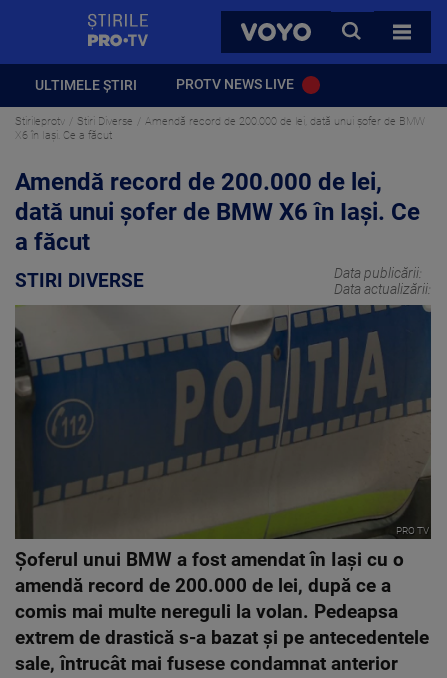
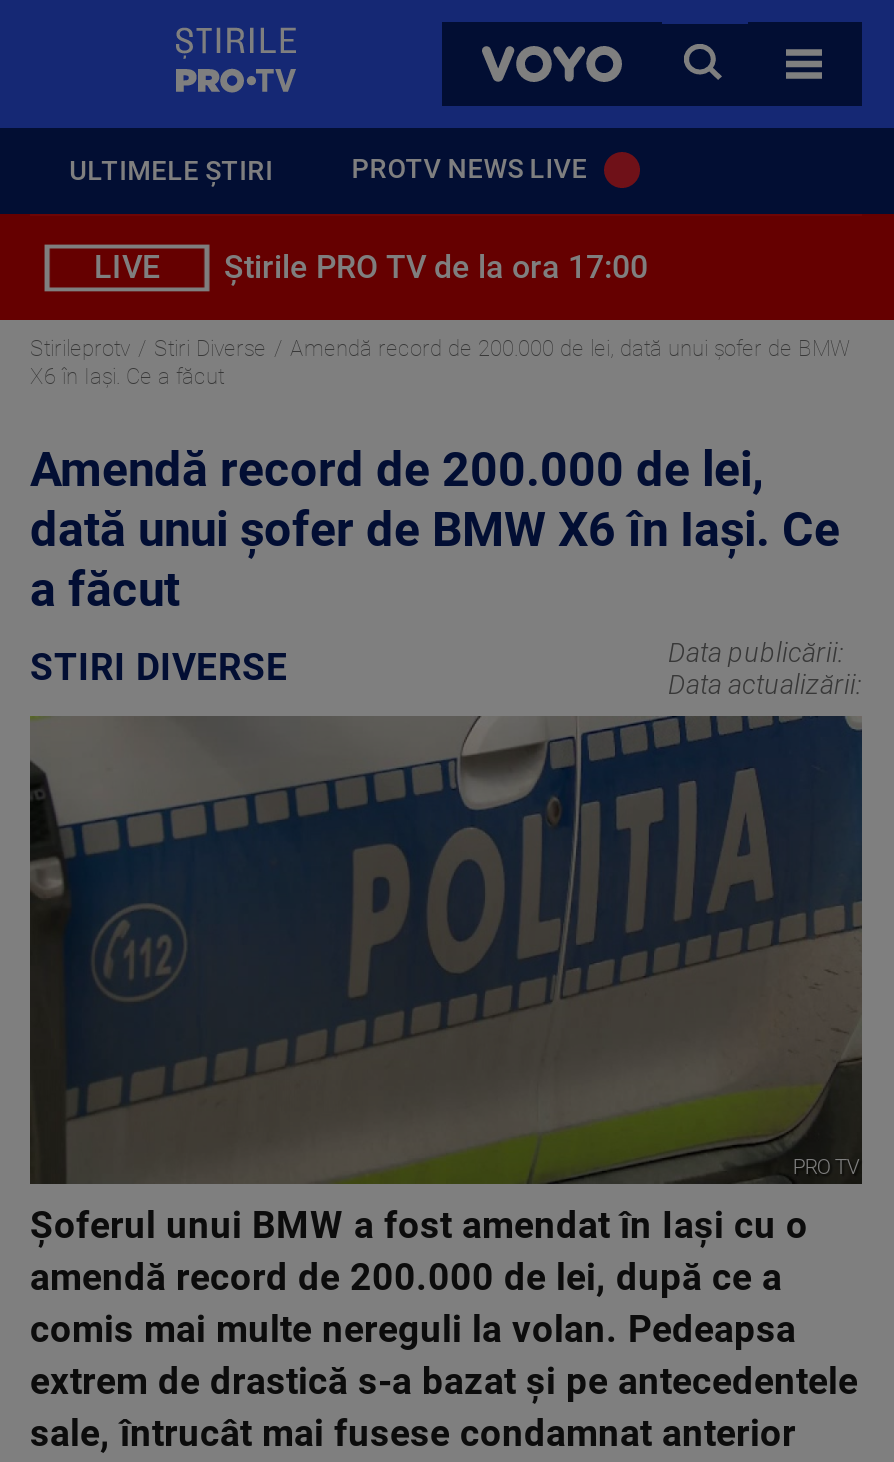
+ LIVE
+ Știrile PRO TV de la ora 17:00
